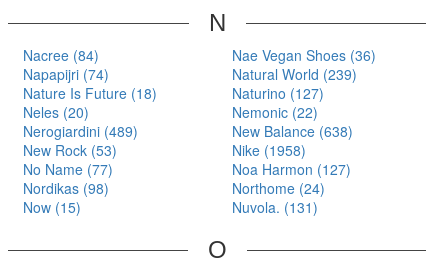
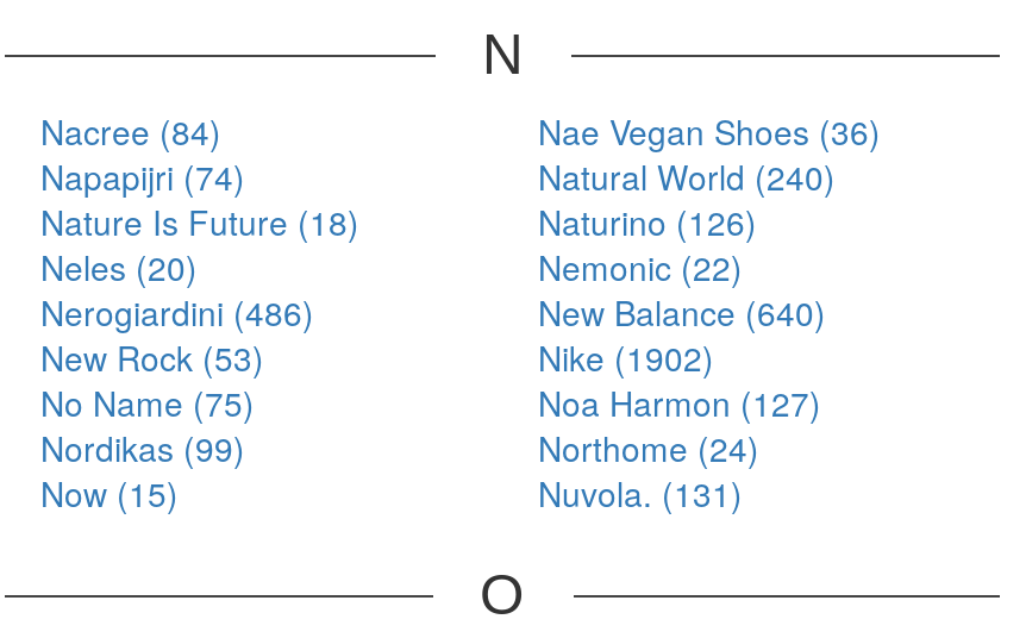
- Natural World (239)
+ Natural World (240)

- Naturino (127)
+ Naturino (126)

- Nerogiardini (489)
+ Nerogiardini (486)

- New Balance (638)
+ New Balance (640)

- Nike (1958)
+ Nike (1902)

- No Name (77)
+ No Name (75)

- Nordikas (98)
+ Nordikas (99)
